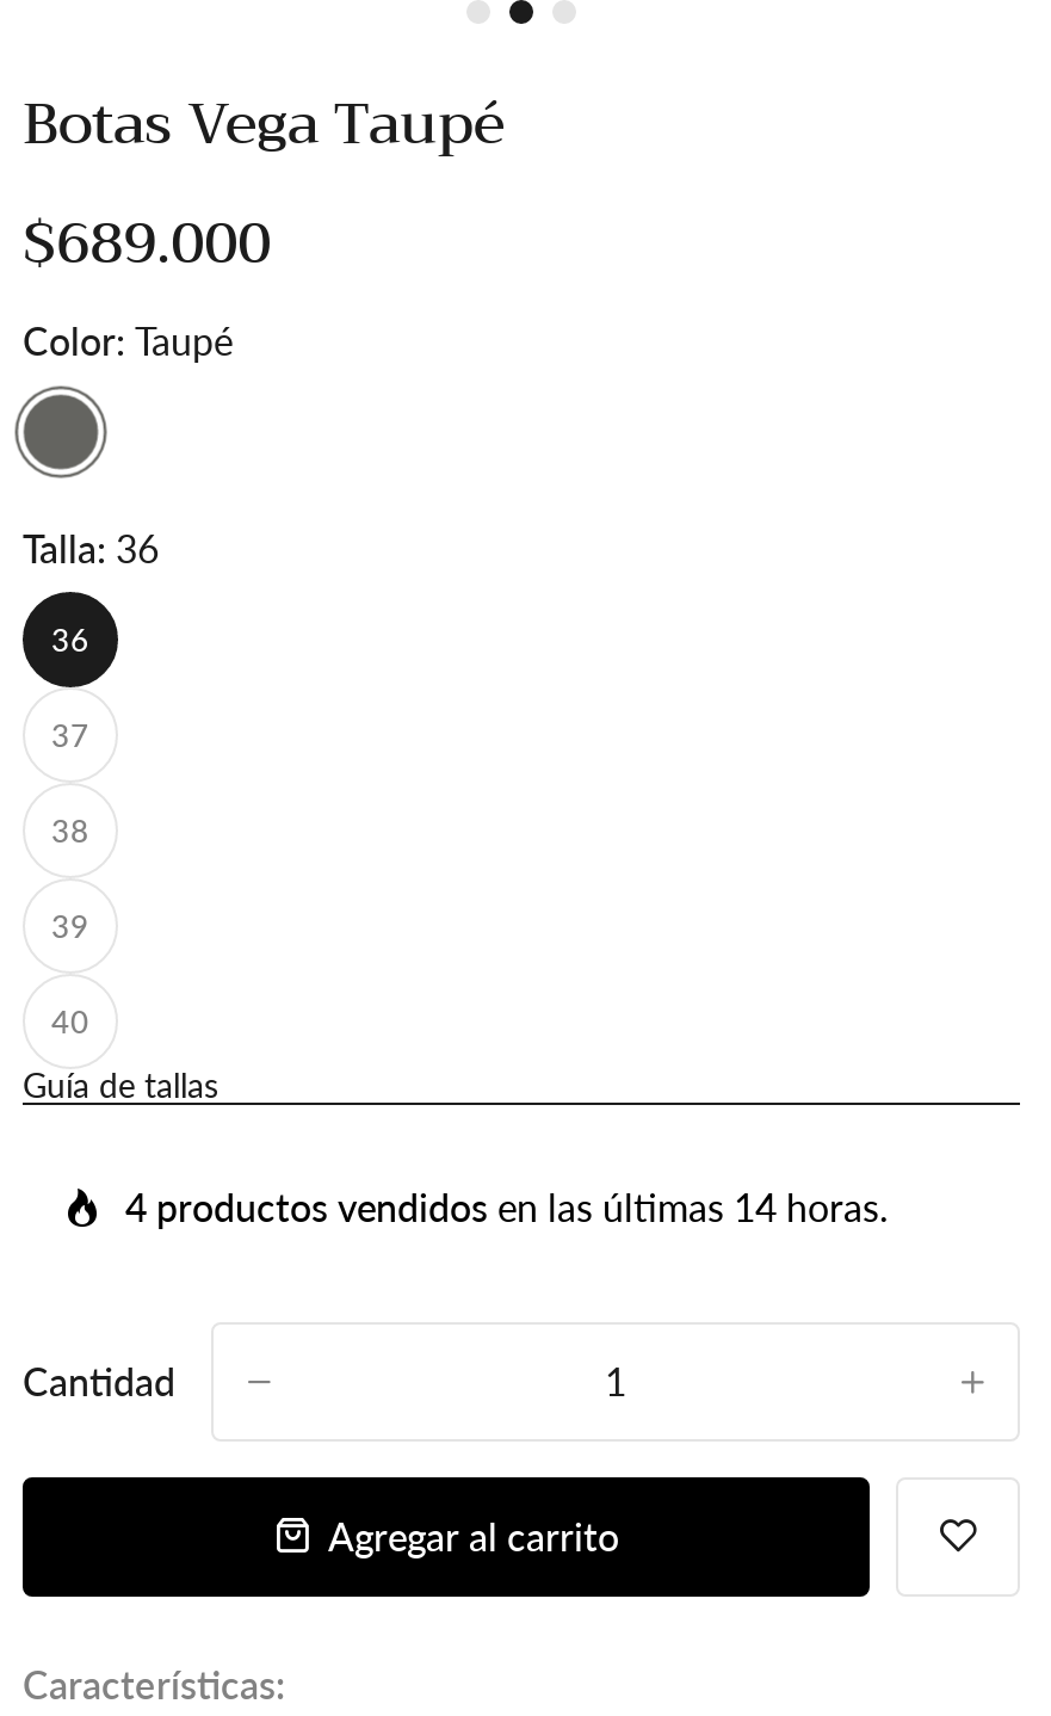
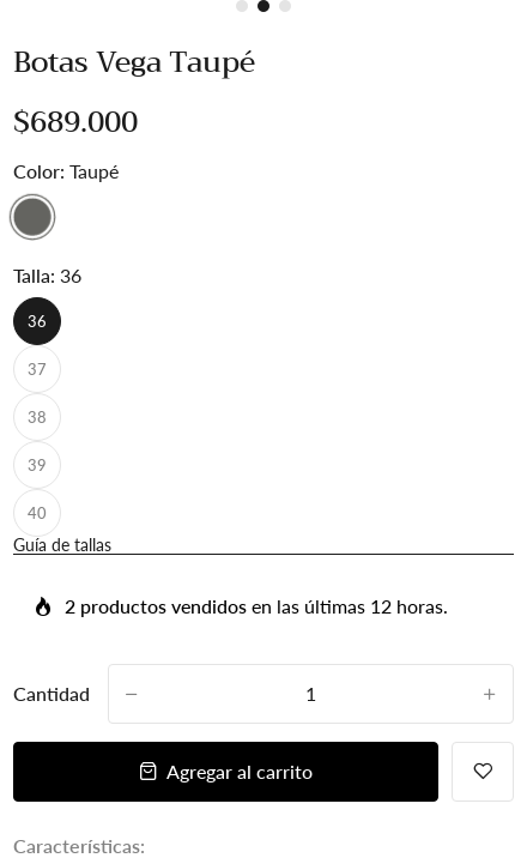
- 4 productos vendidos en las últimas 14 horas.
+ 2 productos vendidos en las últimas 12 horas.
